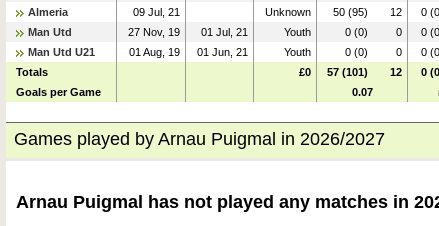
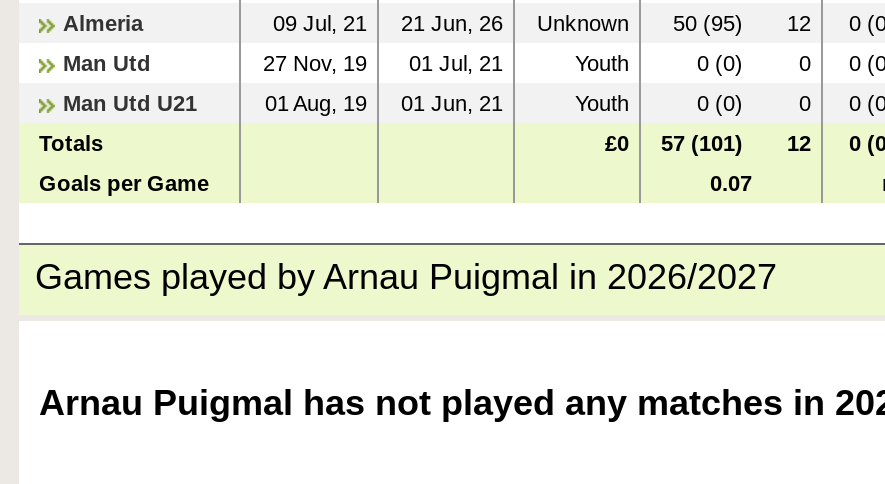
+ 21 Jun, 26
